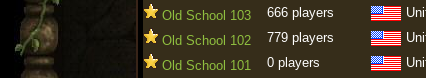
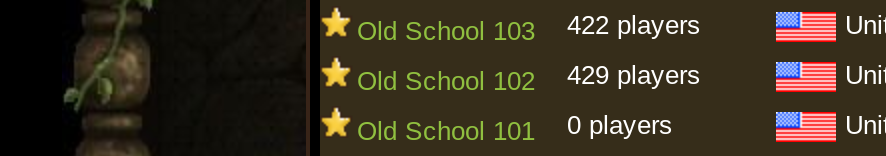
- Old School 103 666 players
+ Old School 103 422 players

- Old School 102 779 players
+ Old School 102 429 players
